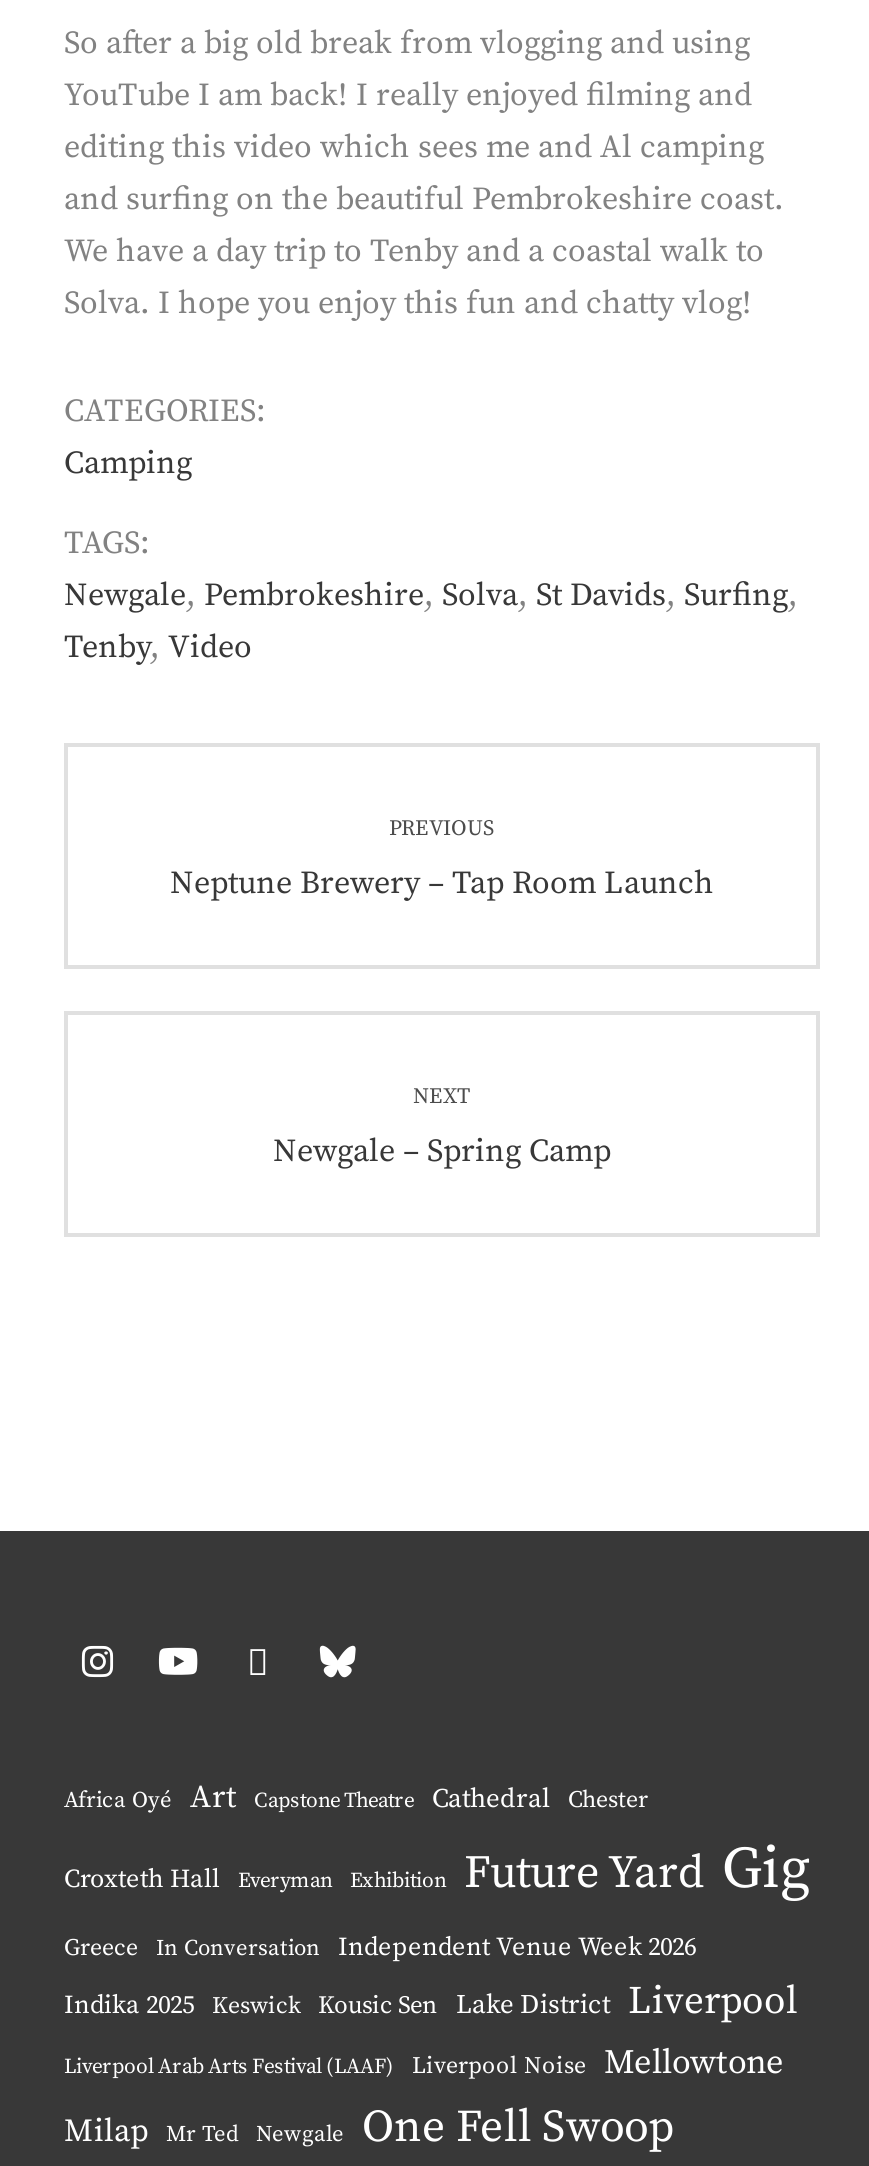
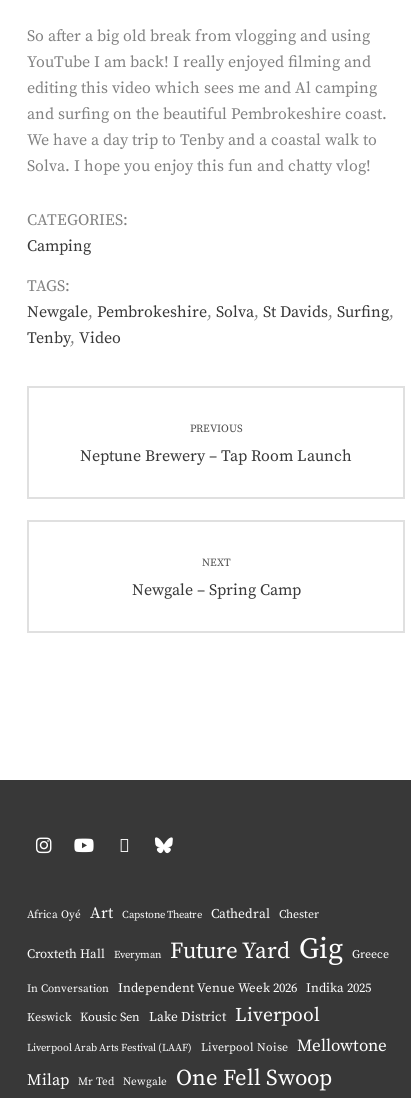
- Exhibition
- Future Yard Gig
- Greece
+ Future Yard Gig Greece
